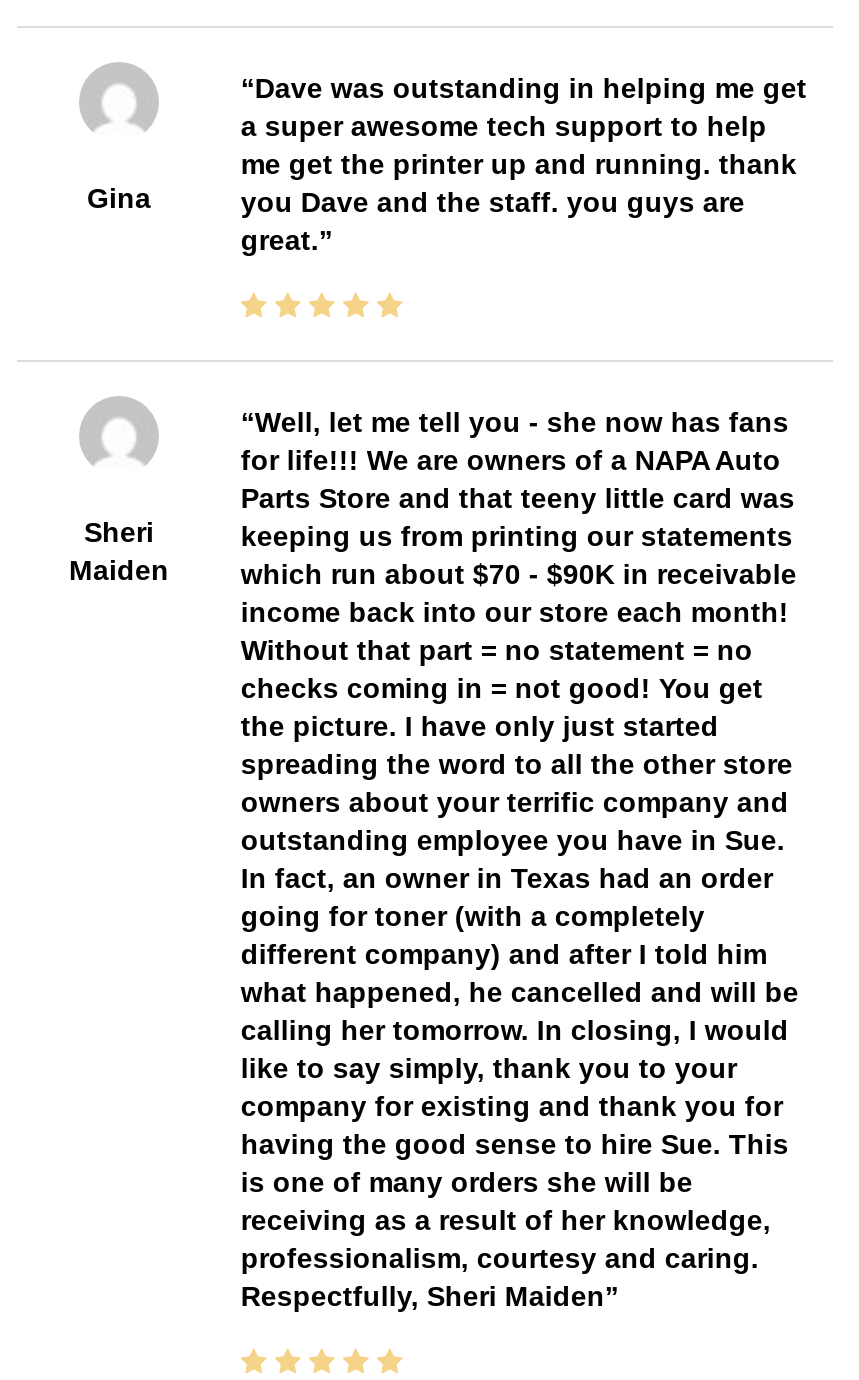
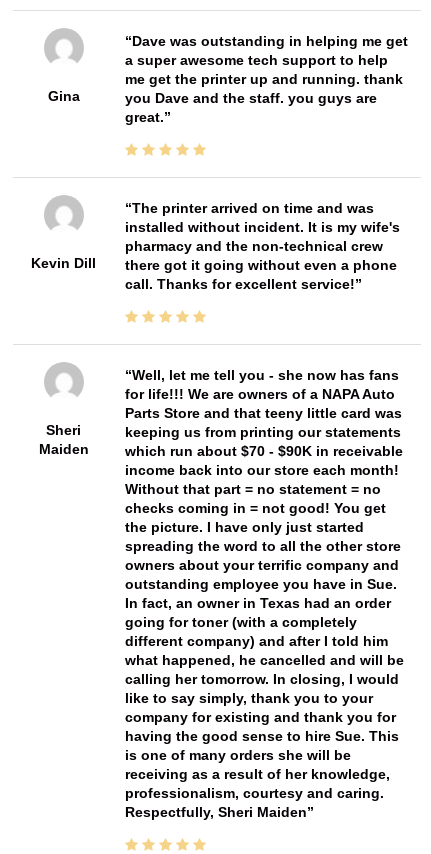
+ Kevin Dill

+ The printer arrived on time and was
+ installed without incident. It is my wife's
+ pharmacy and the non-technical crew
+ there got it going without even a phone
+ call. Thanks for excellent service!
